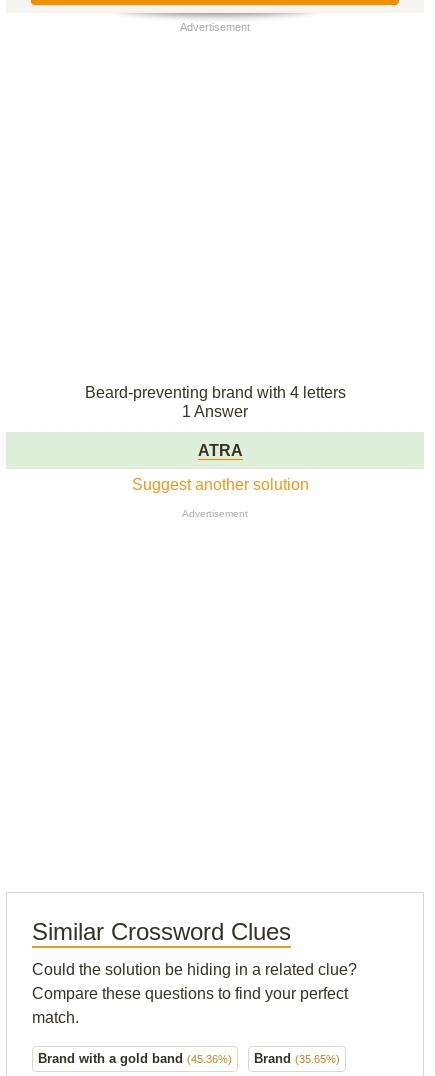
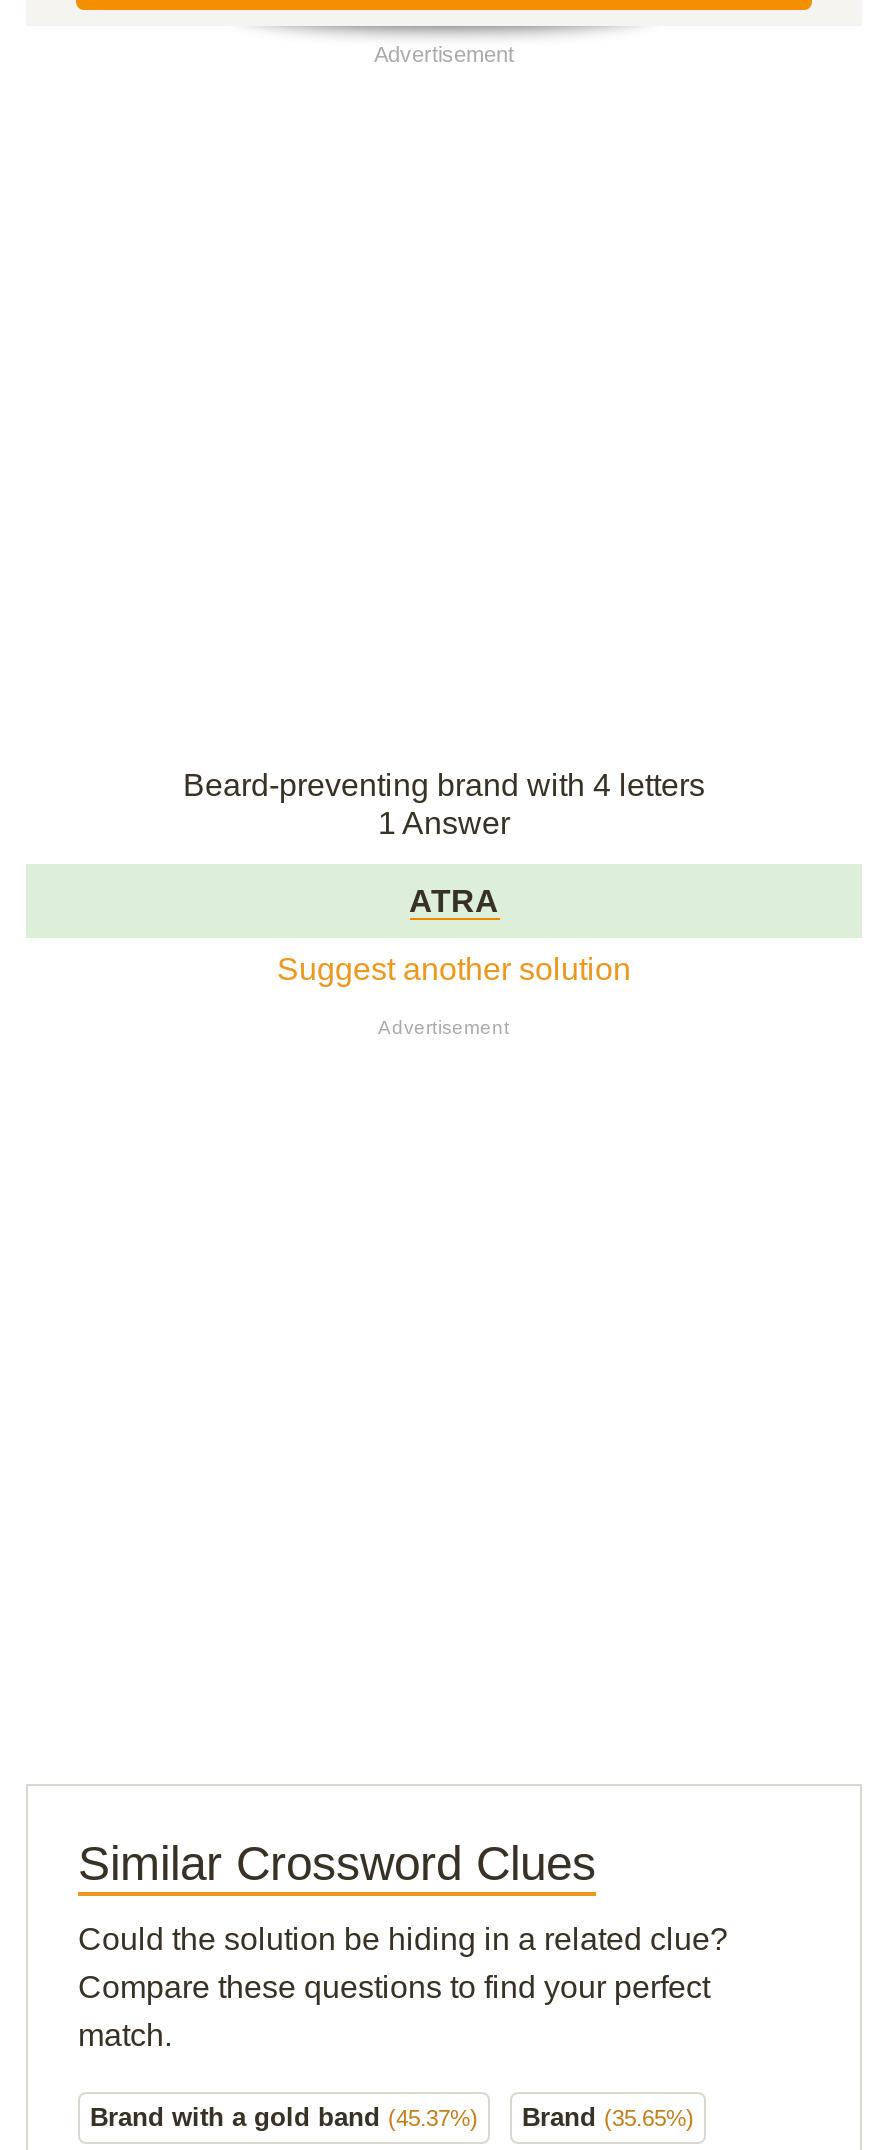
- Brand with a gold band (45.36%)
+ Brand with a gold band (45.37%)
